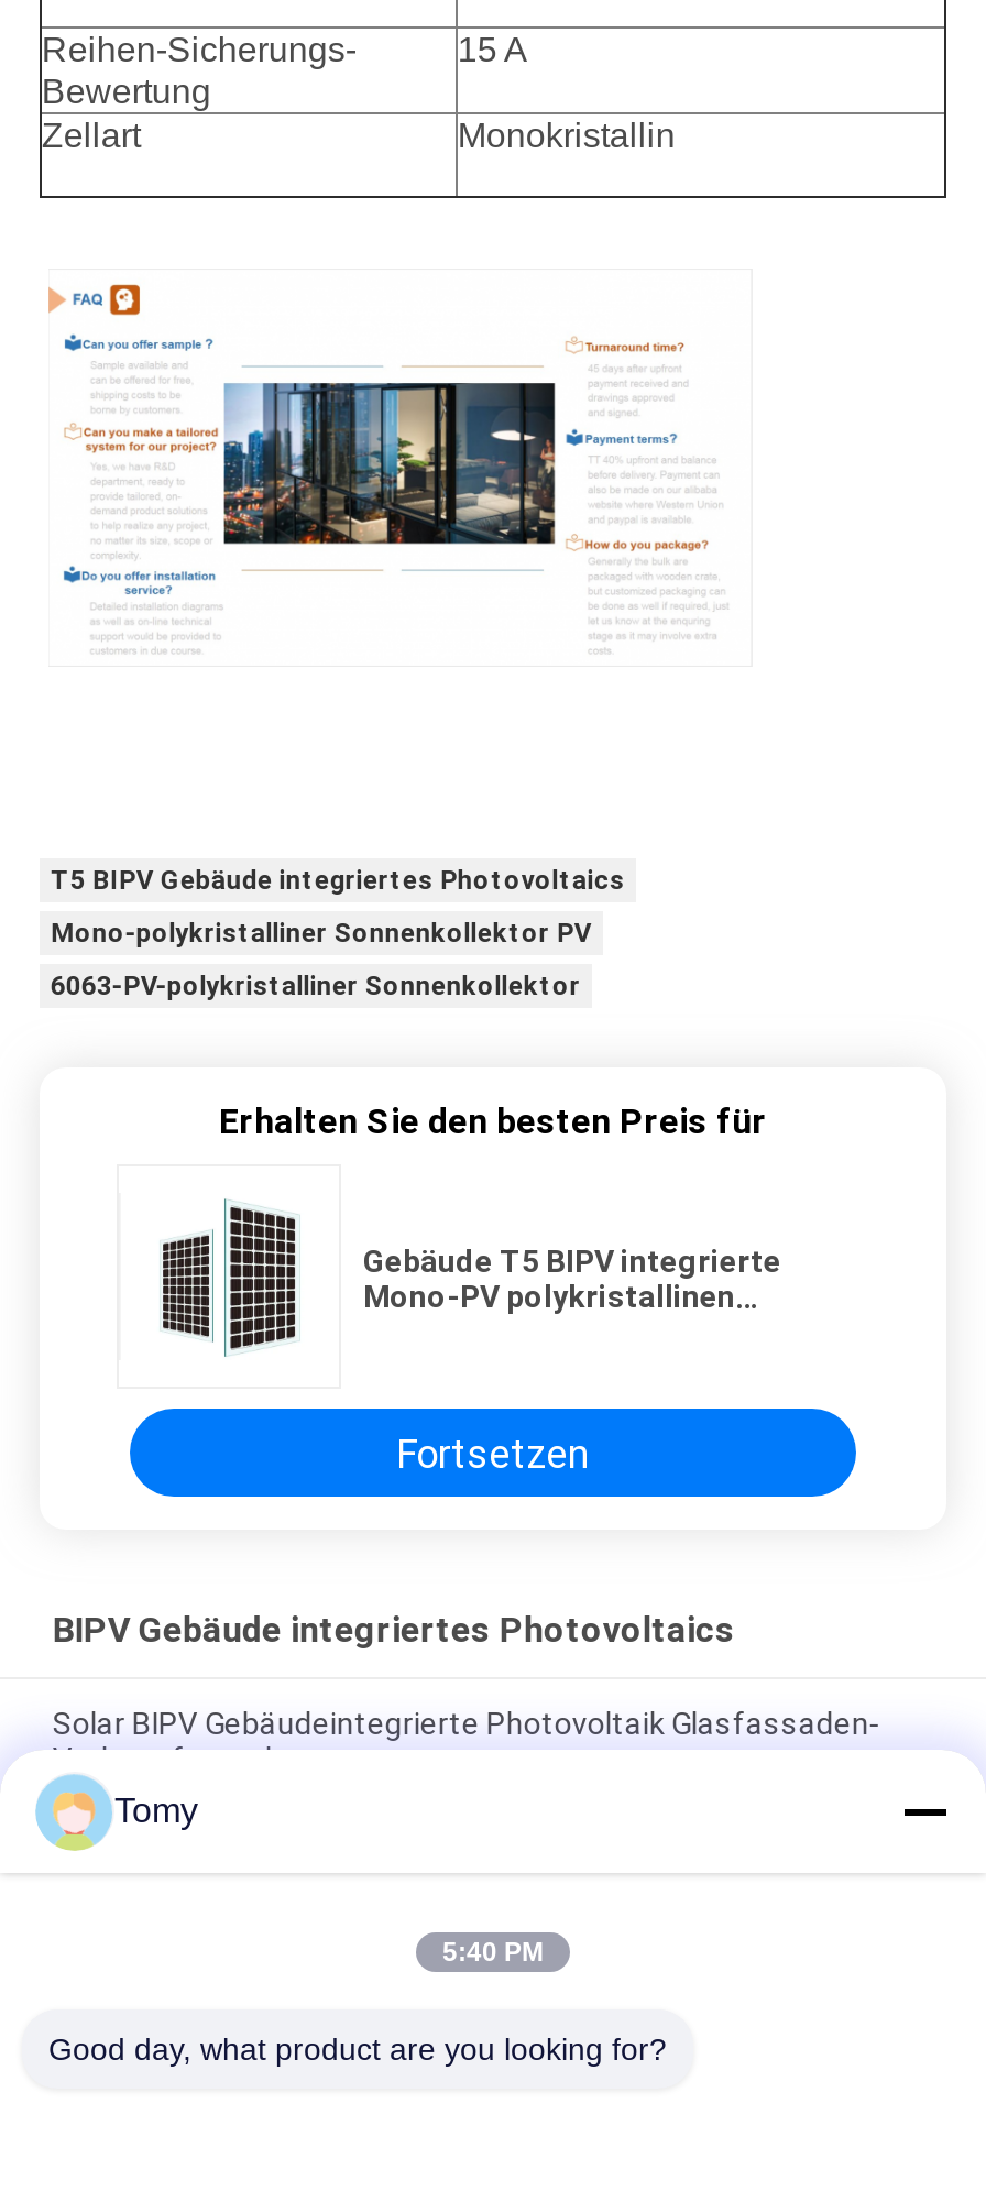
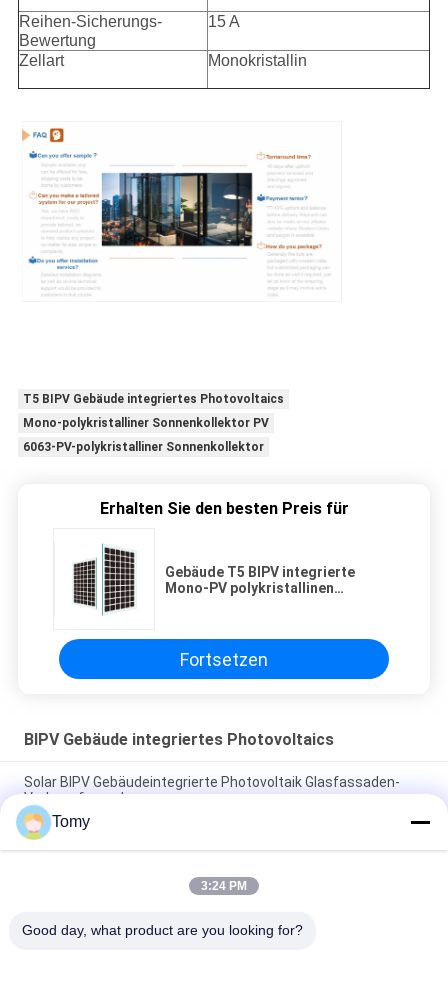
- 5:40 PM
+ 3:24 PM
